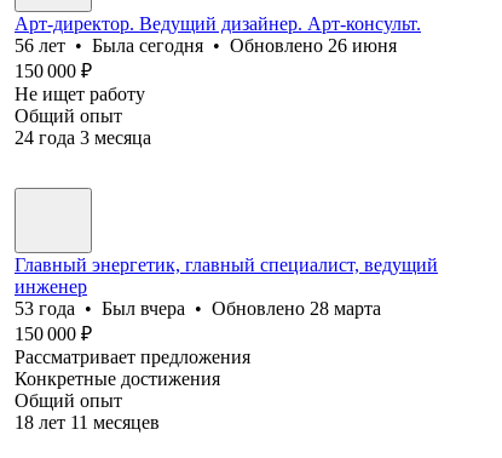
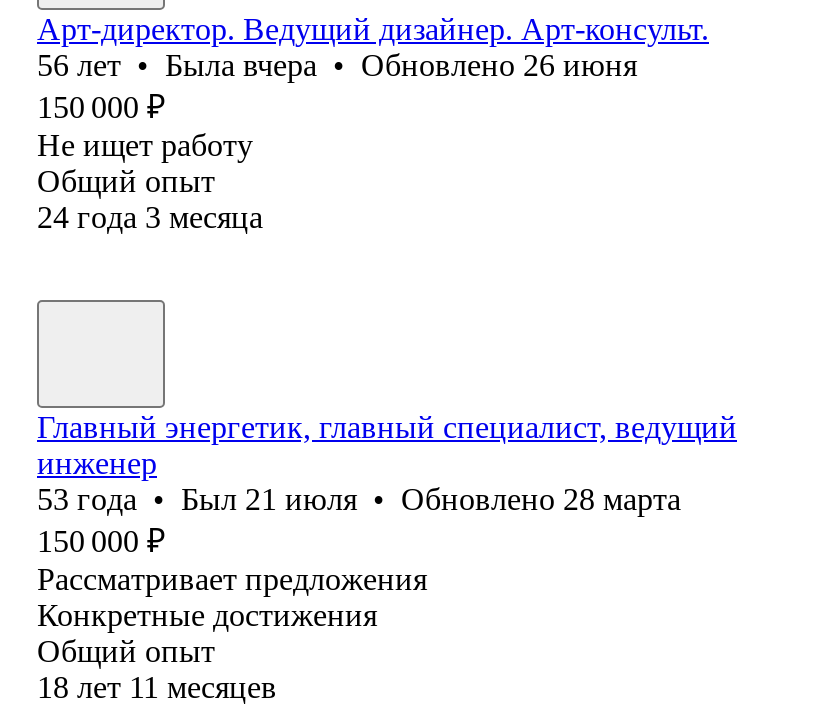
- 56 лет • Была сегодня • Обновлено 26 июня
+ 56 лет • Была вчера • Обновлено 26 июня

- 53 года • Был вчера • Обновлено 28 марта
+ 53 года • Был 21 июля • Обновлено 28 марта
